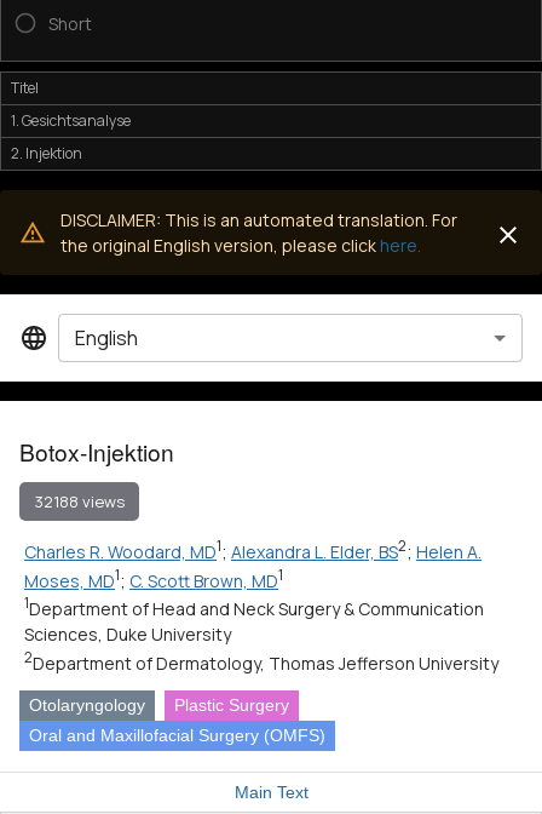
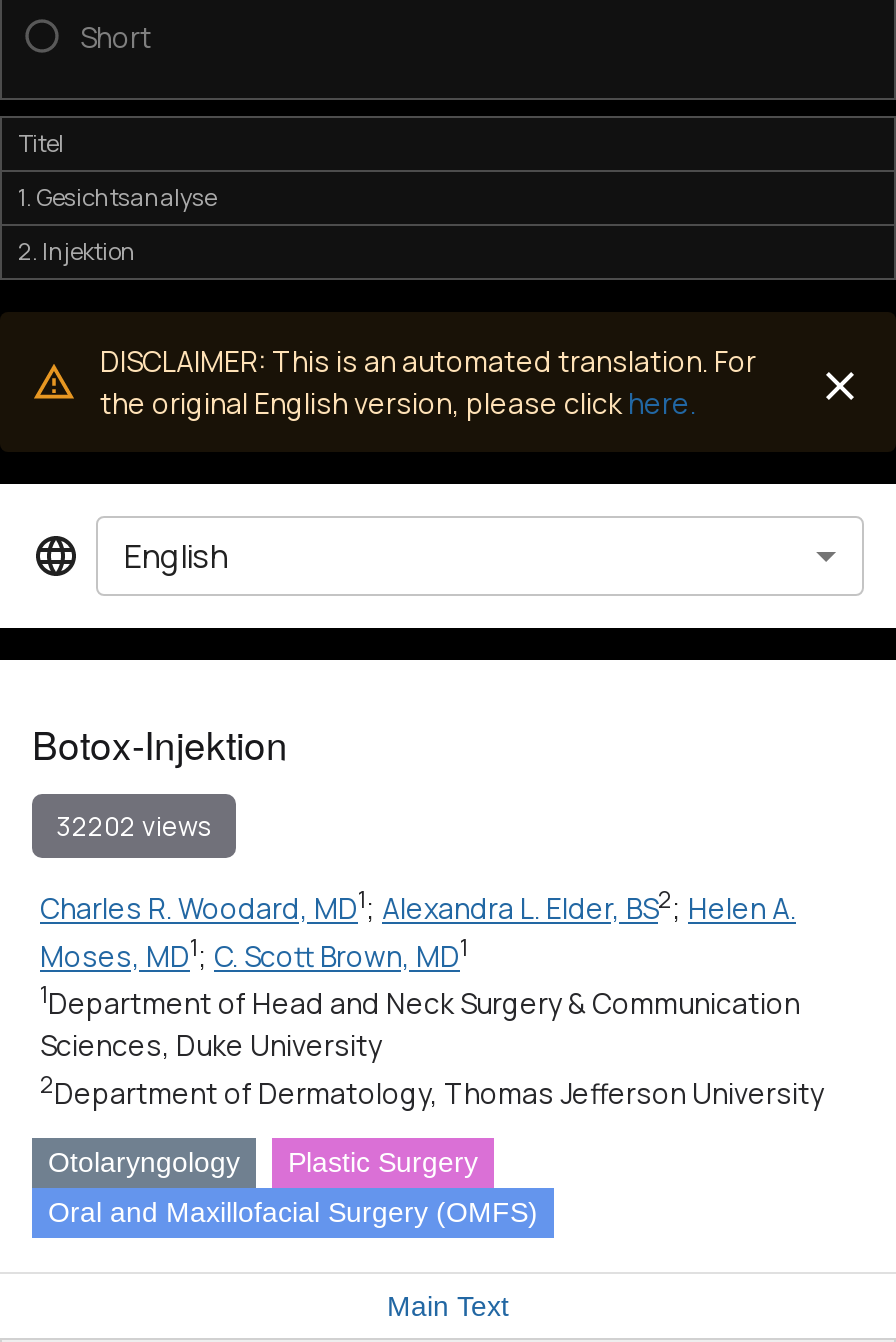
- 32188 views
+ 32202 views
